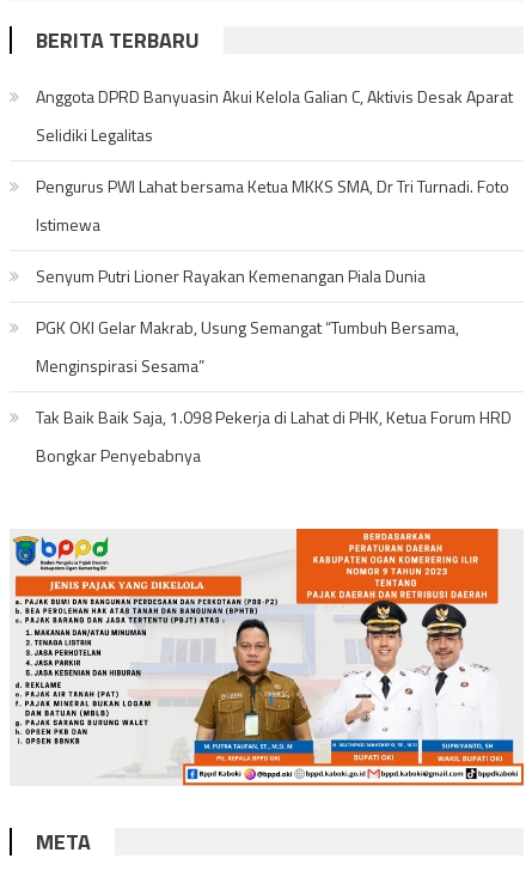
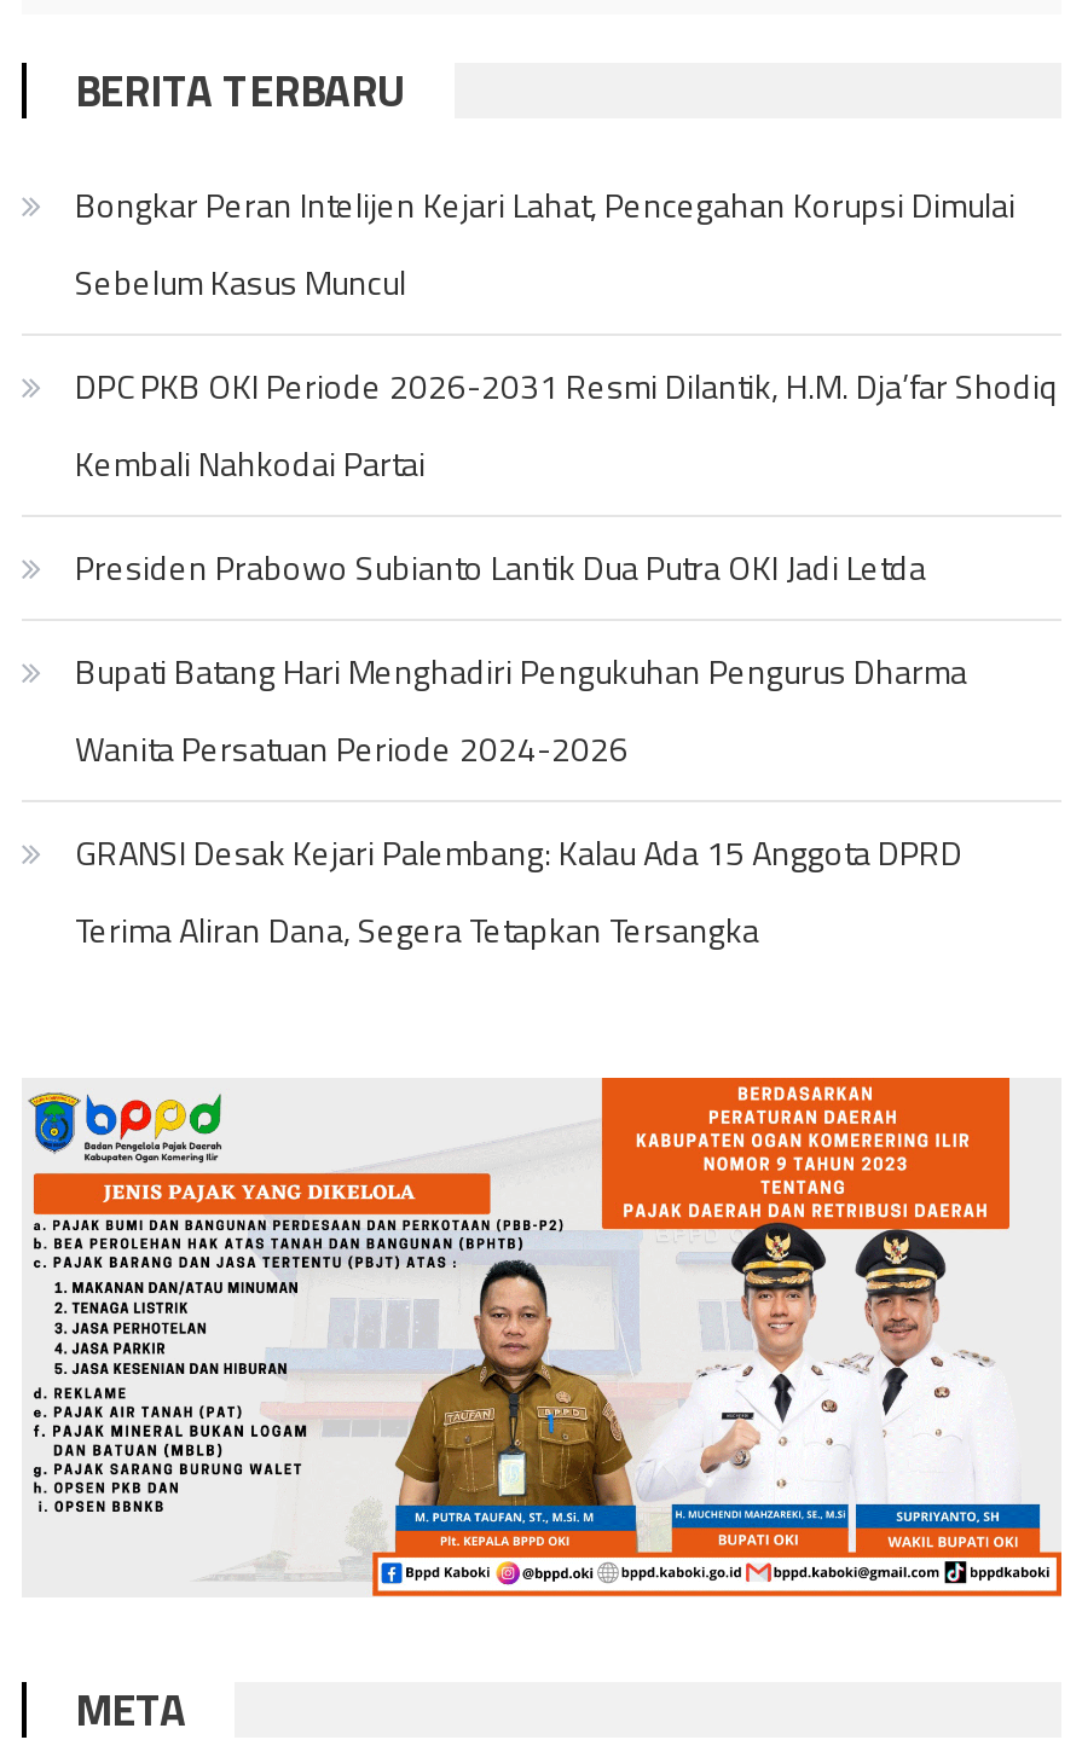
- Anggota DPRD Banyuasin Akui Kelola Galian C, Aktivis Desak Aparat
+ Bongkar Peran Intelijen Kejari Lahat, Pencegahan Korupsi Dimulai

- Selidiki Legalitas
+ Sebelum Kasus Muncul

- Pengurus PWI Lahat bersama Ketua MKKS SMA, Dr Tri Turnadi. Foto
+ DPC PKB OKI Periode 2026-2031 Resmi Dilantik, H.M. Dja’far Shodiq

- Istimewa
+ Kembali Nahkodai Partai

- Senyum Putri Lioner Rayakan Kemenangan Piala Dunia
+ Presiden Prabowo Subianto Lantik Dua Putra OKI Jadi Letda

- PGK OKI Gelar Makrab, Usung Semangat “Tumbuh Bersama,
+ Bupati Batang Hari Menghadiri Pengukuhan Pengurus Dharma

- Menginspirasi Sesama”
+ Wanita Persatuan Periode 2024-2026

- Tak Baik Baik Saja, 1.098 Pekerja di Lahat di PHK, Ketua Forum HRD
+ GRANSI Desak Kejari Palembang: Kalau Ada 15 Anggota DPRD

- Bongkar Penyebabnya
+ Terima Aliran Dana, Segera Tetapkan Tersangka
